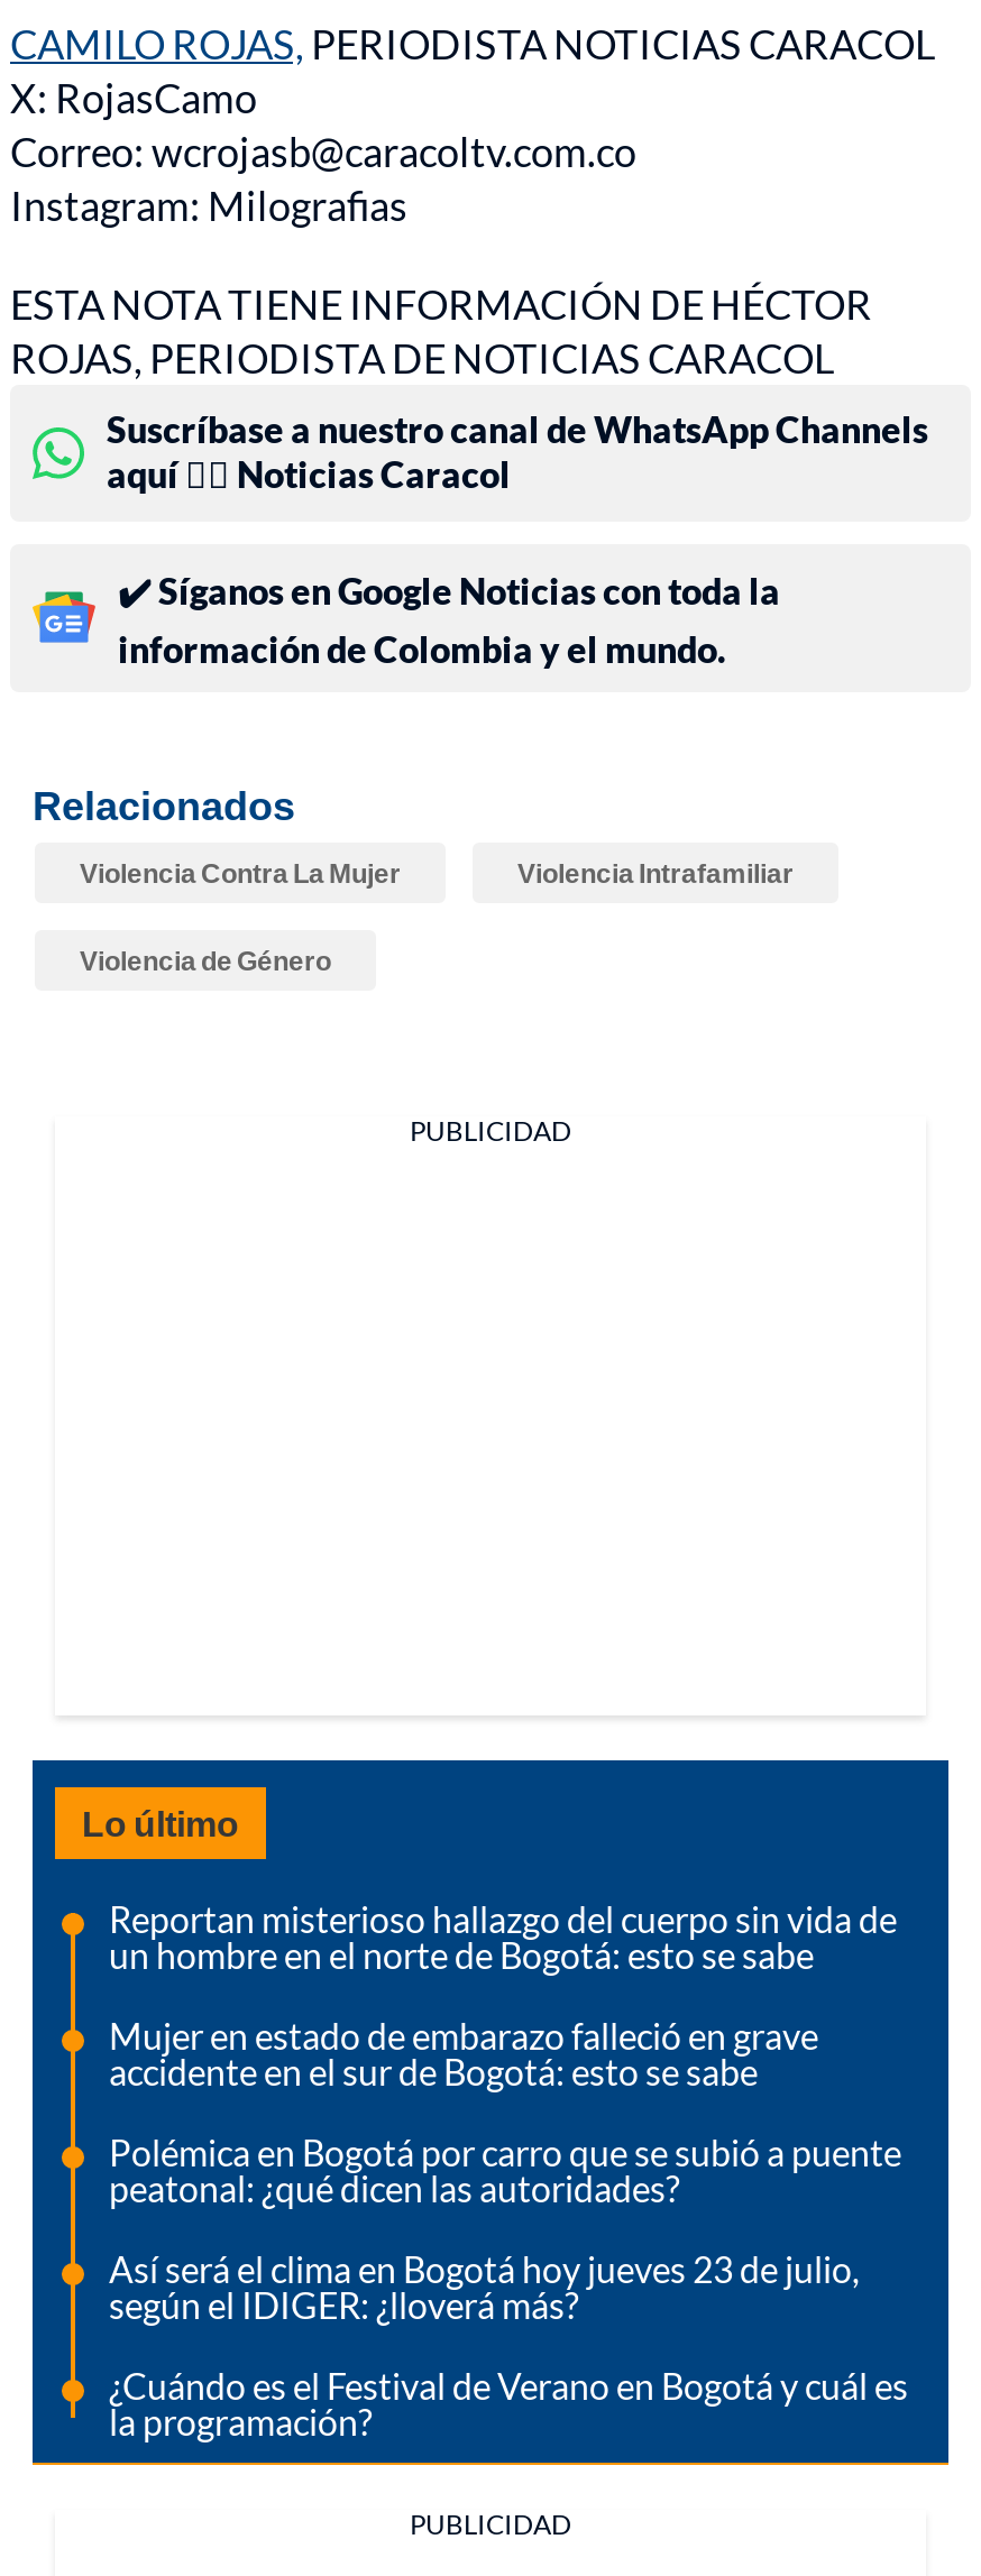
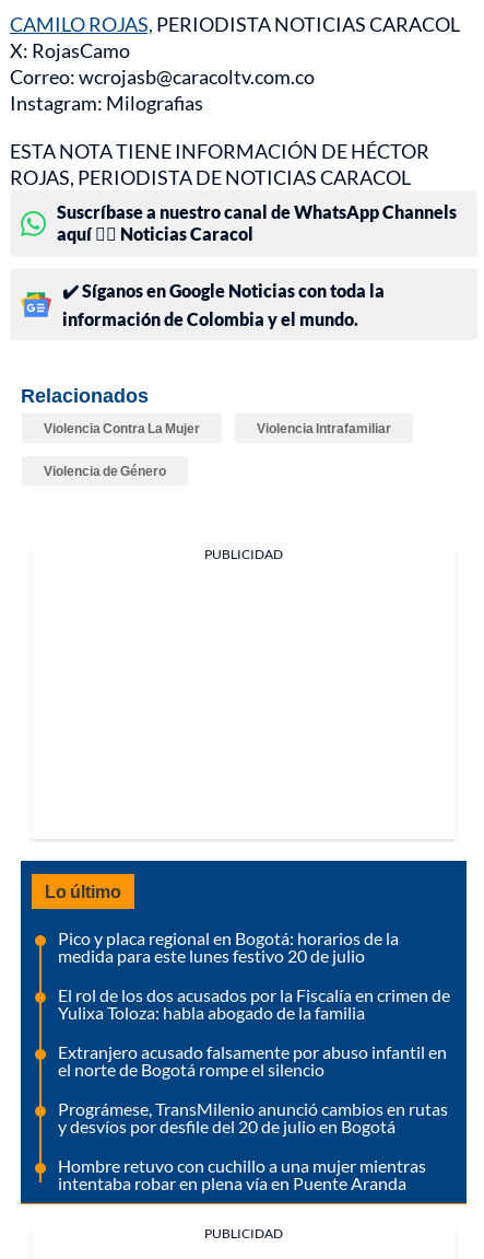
- Reportan misterioso hallazgo del cuerpo sin vida de
- un hombre en el norte de Bogotá: esto se sabe
+ Pico y placa regional en Bogotá: horarios de la
+ medida para este lunes festivo 20 de julio

- Mujer en estado de embarazo falleció en grave
- accidente en el sur de Bogotá: esto se sabe
+ El rol de los dos acusados por la Fiscalía en crimen de
+ Yulixa Toloza: habla abogado de la familia

- Polémica en Bogotá por carro que se subió a puente
- peatonal: ¿qué dicen las autoridades?
+ Extranjero acusado falsamente por abuso infantil en
+ el norte de Bogotá rompe el silencio

- Así será el clima en Bogotá hoy jueves 23 de julio,
- según el IDIGER: ¿lloverá más?
+ Prográmese, TransMilenio anunció cambios en rutas
+ y desvíos por desfile del 20 de julio en Bogotá

- ¿Cuándo es el Festival de Verano en Bogotá y cuál es
- la programación?
+ Hombre retuvo con cuchillo a una mujer mientras
+ intentaba robar en plena vía en Puente Aranda
